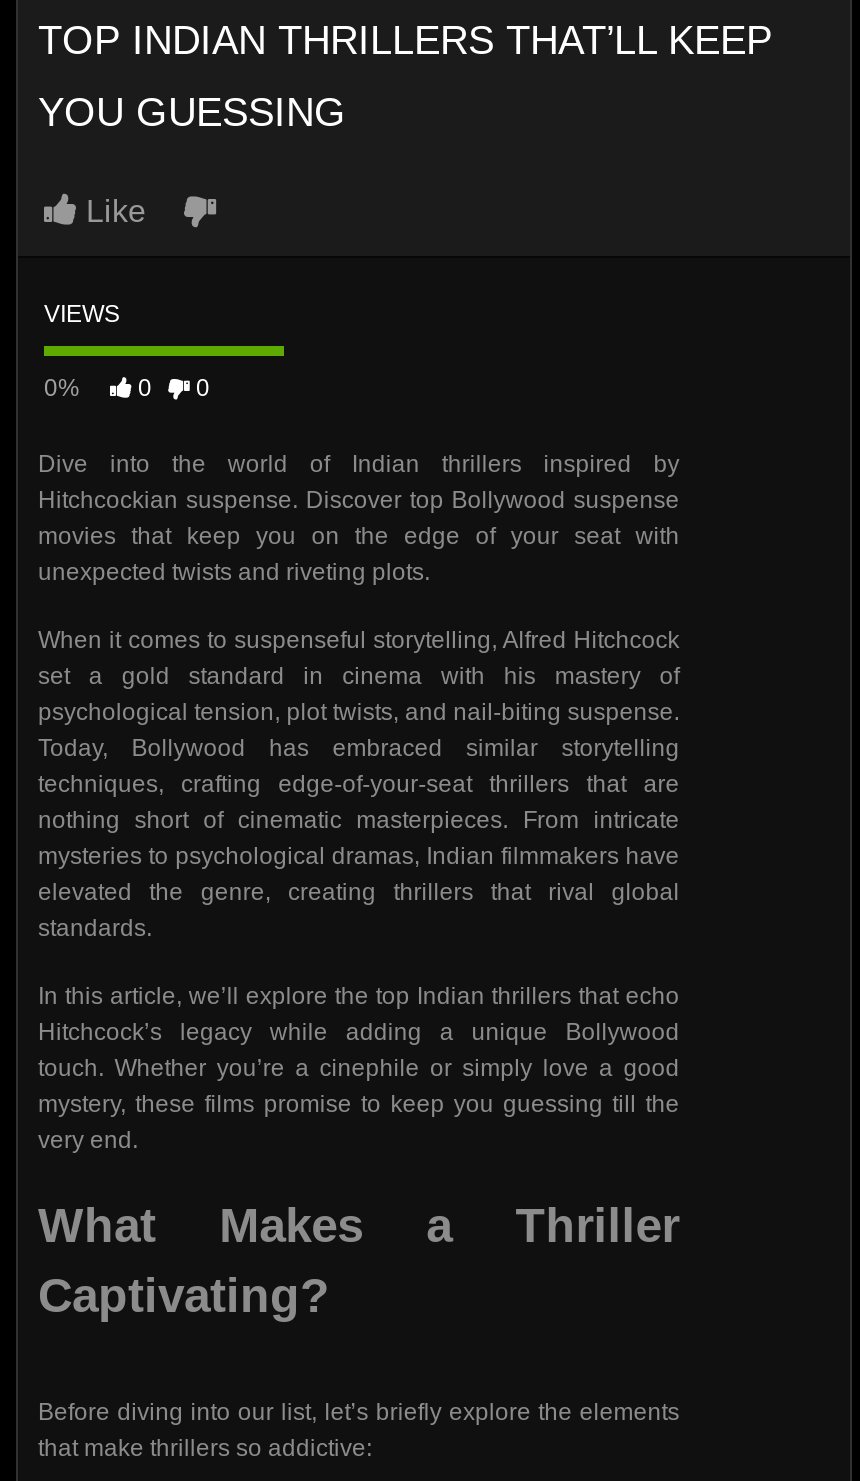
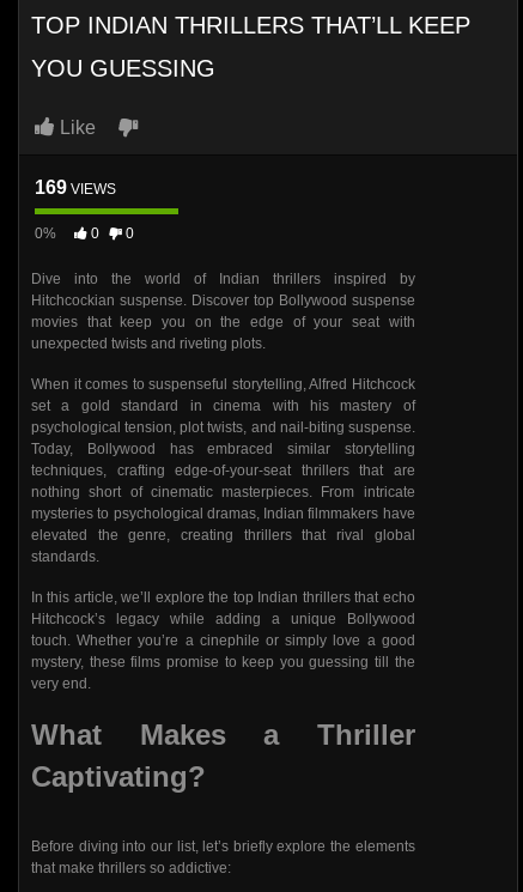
- VIEWS
+ 169 VIEWS
